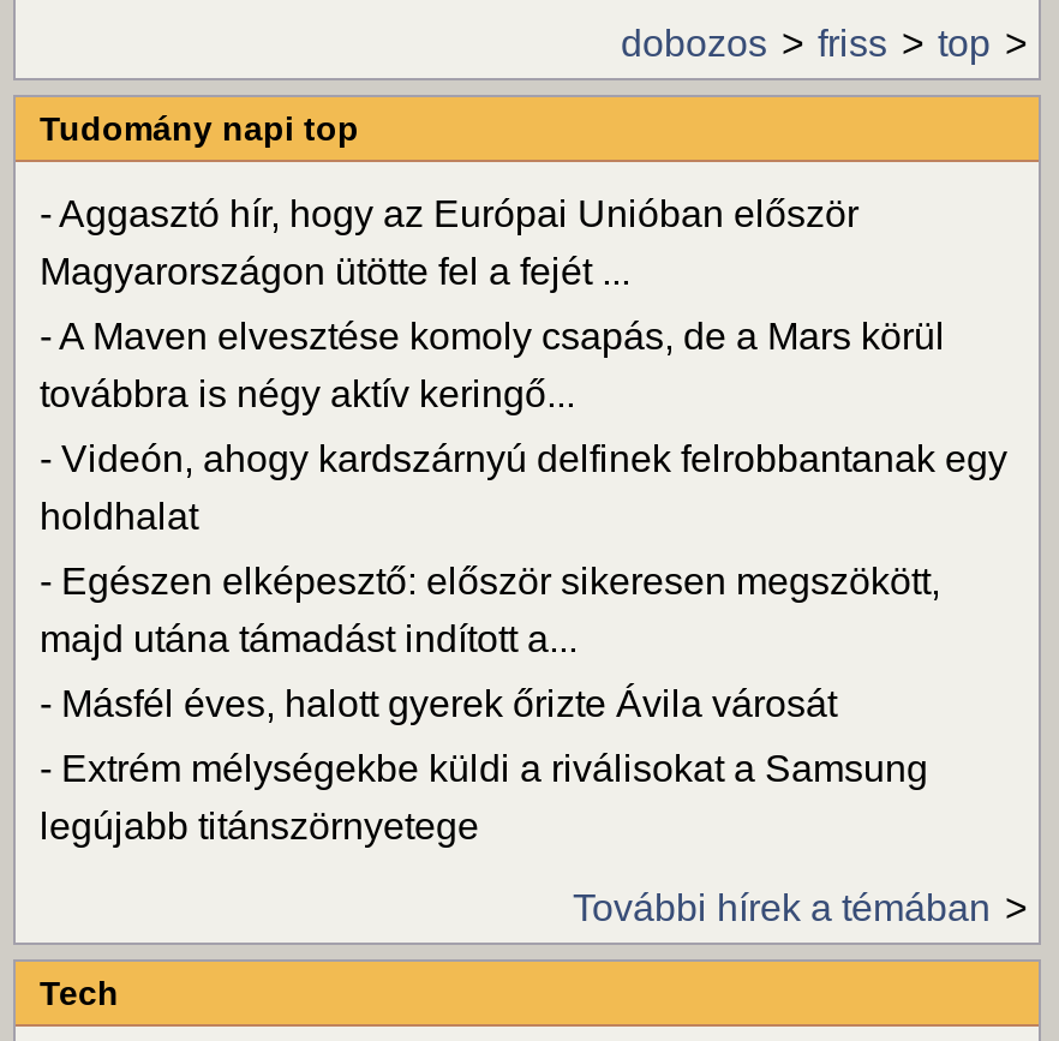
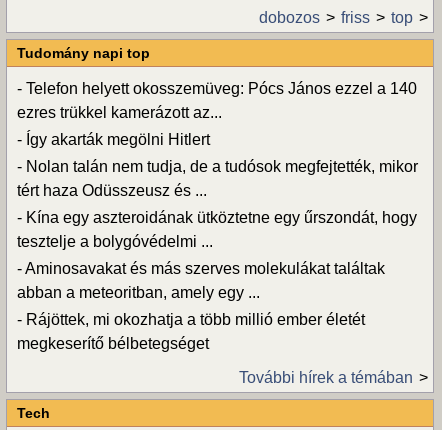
- - Aggasztó hír, hogy az Európai Unióban először
- Magyarországon ütötte fel a fejét ...
+ - Telefon helyett okosszemüveg: Pócs János ezzel a 140
+ ezres trükkel kamerázott az...

- - A Maven elvesztése komoly csapás, de a Mars körül
- továbbra is négy aktív keringő...
+ - Így akarták megölni Hitlert

- - Videón, ahogy kardszárnyú delfinek felrobbantanak egy
- holdhalat
+ - Nolan talán nem tudja, de a tudósok megfejtették, mikor
+ tért haza Odüsszeusz és ...

- - Egészen elképesztő: először sikeresen megszökött,
- majd utána támadást indított a...
+ - Kína egy aszteroidának ütköztetne egy űrszondát, hogy
+ tesztelje a bolygóvédelmi ...

- - Másfél éves, halott gyerek őrizte Ávila városát
+ - Aminosavakat és más szerves molekulákat találtak
+ abban a meteoritban, amely egy ...

- - Extrém mélységekbe küldi a riválisokat a Samsung
- legújabb titánszörnyetege
+ - Rájöttek, mi okozhatja a több millió ember életét
+ megkeserítő bélbetegséget
